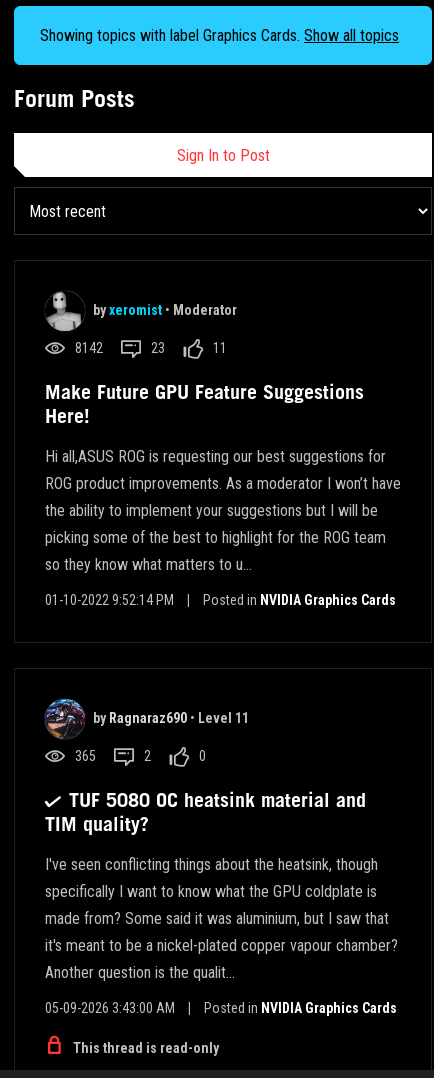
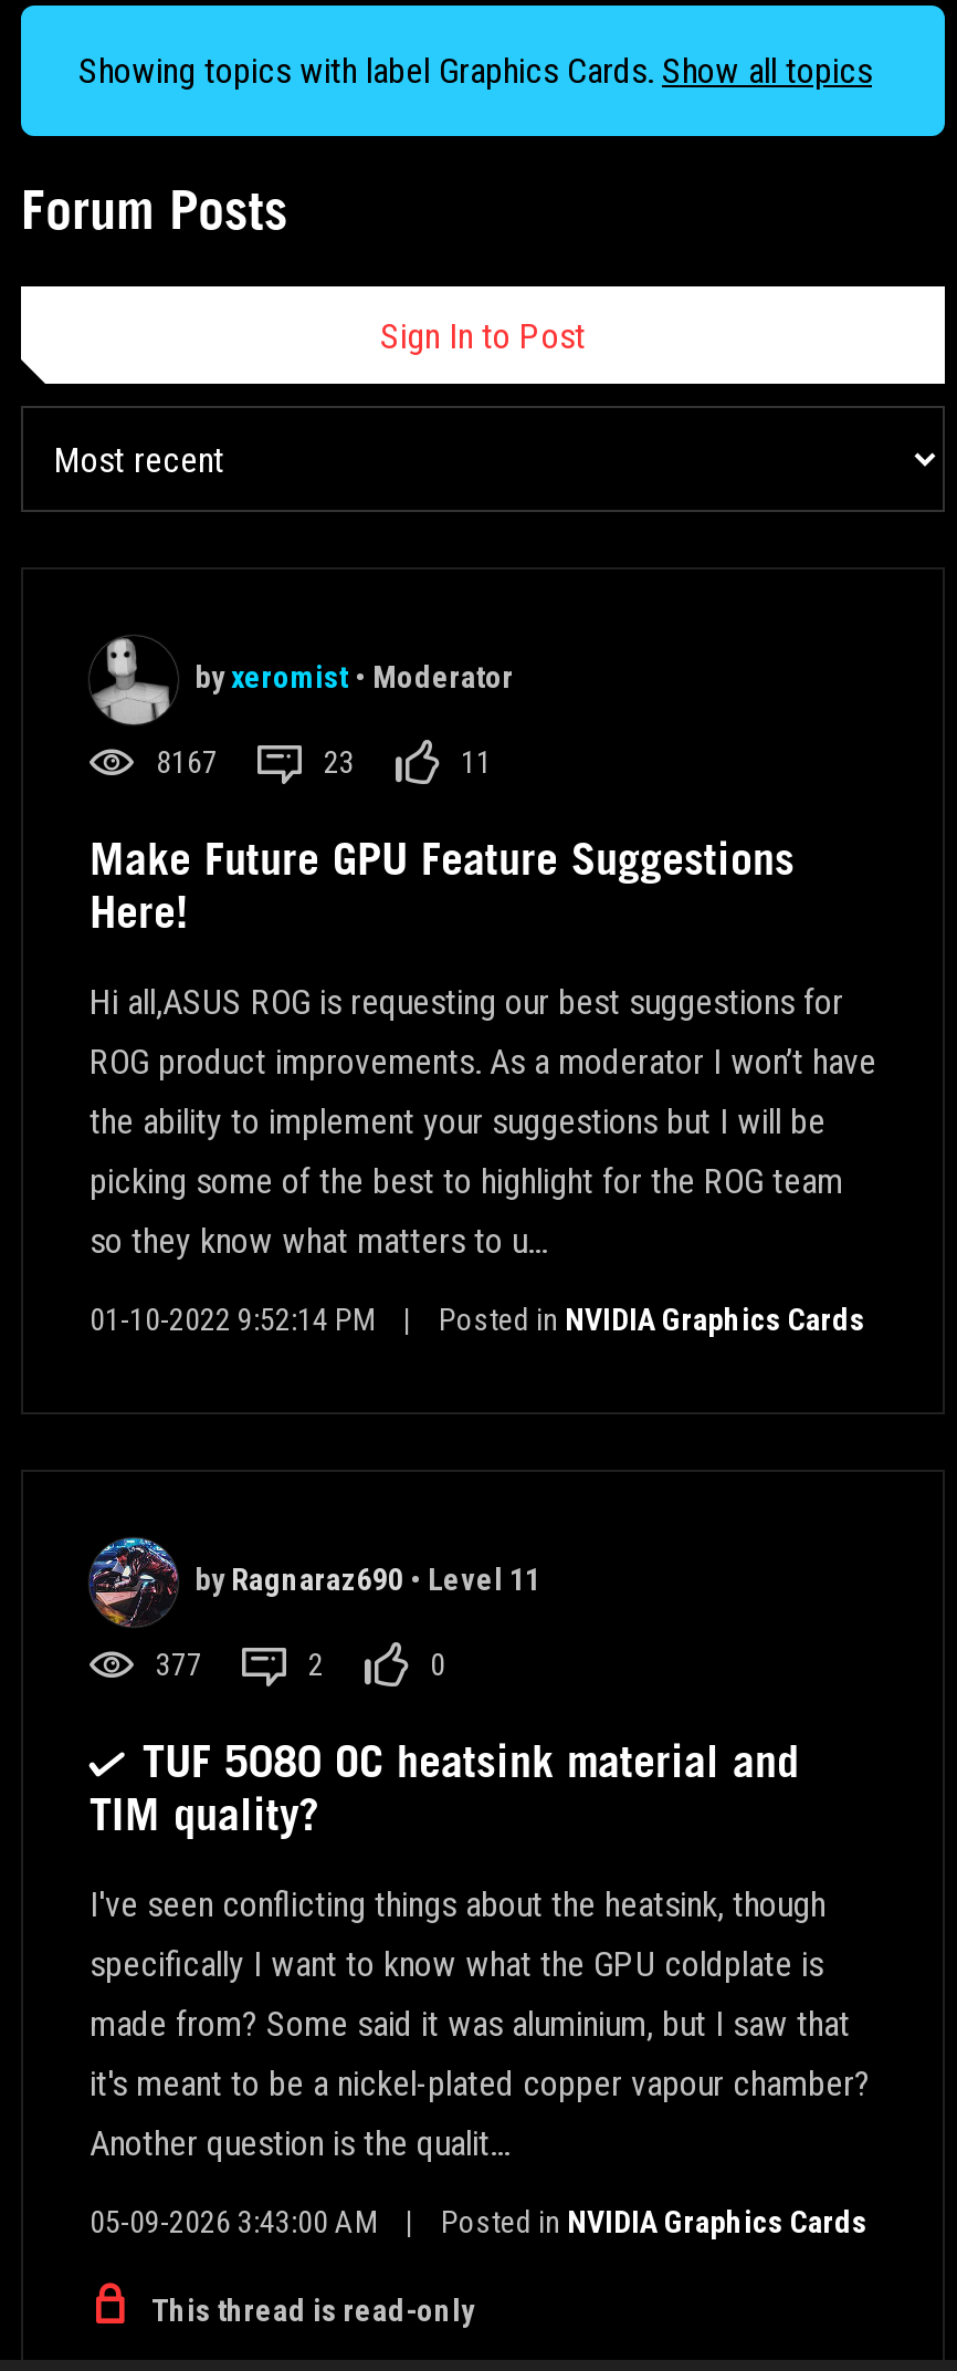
- 8142
+ 8167

- 365
+ 377
